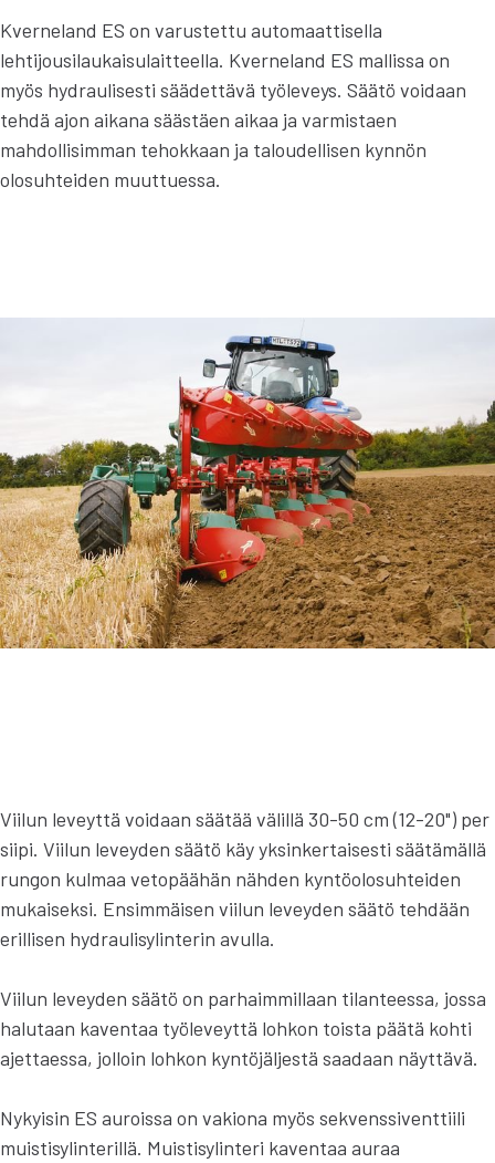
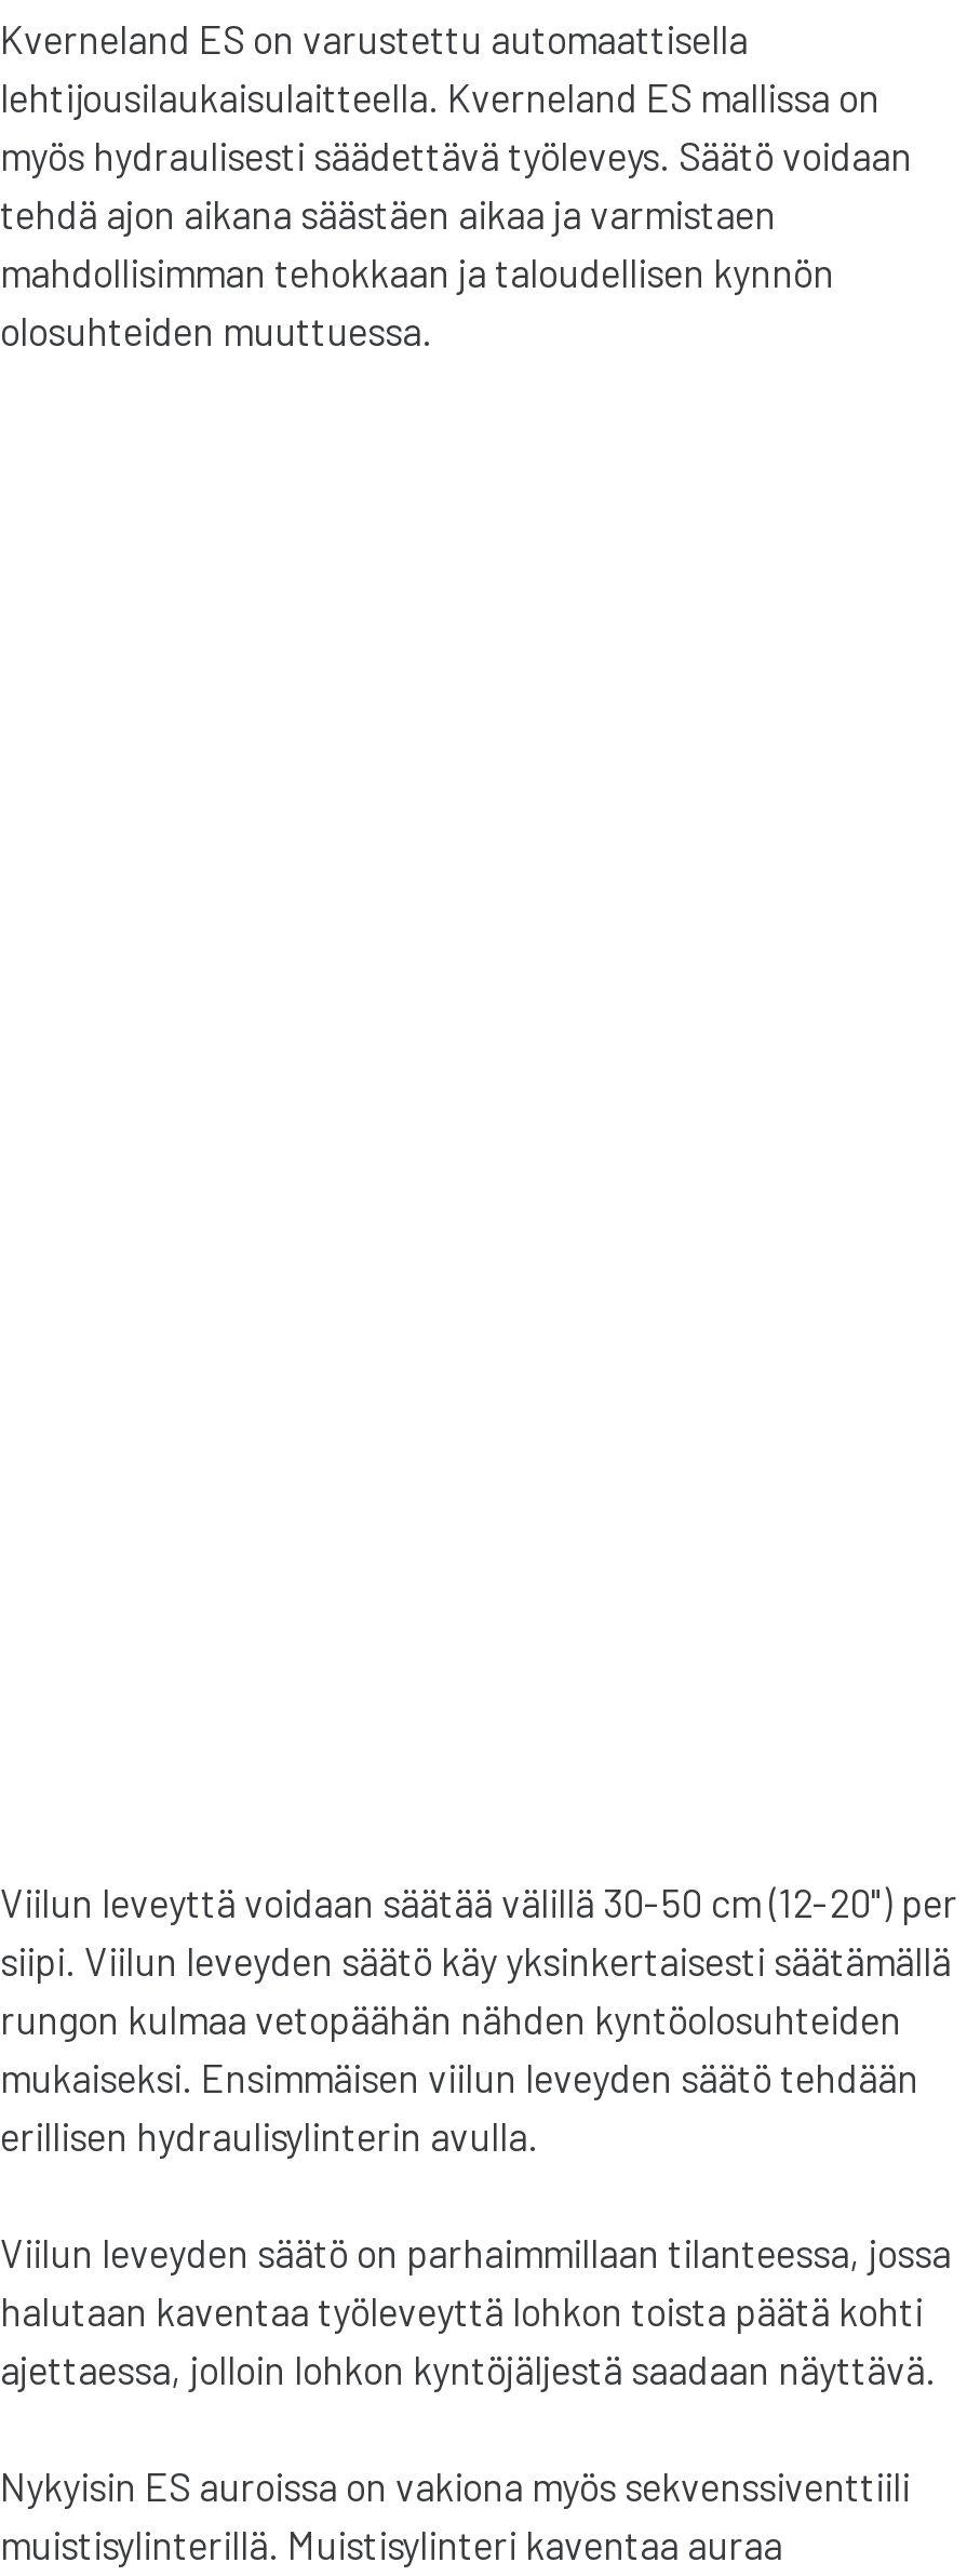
- [image]
